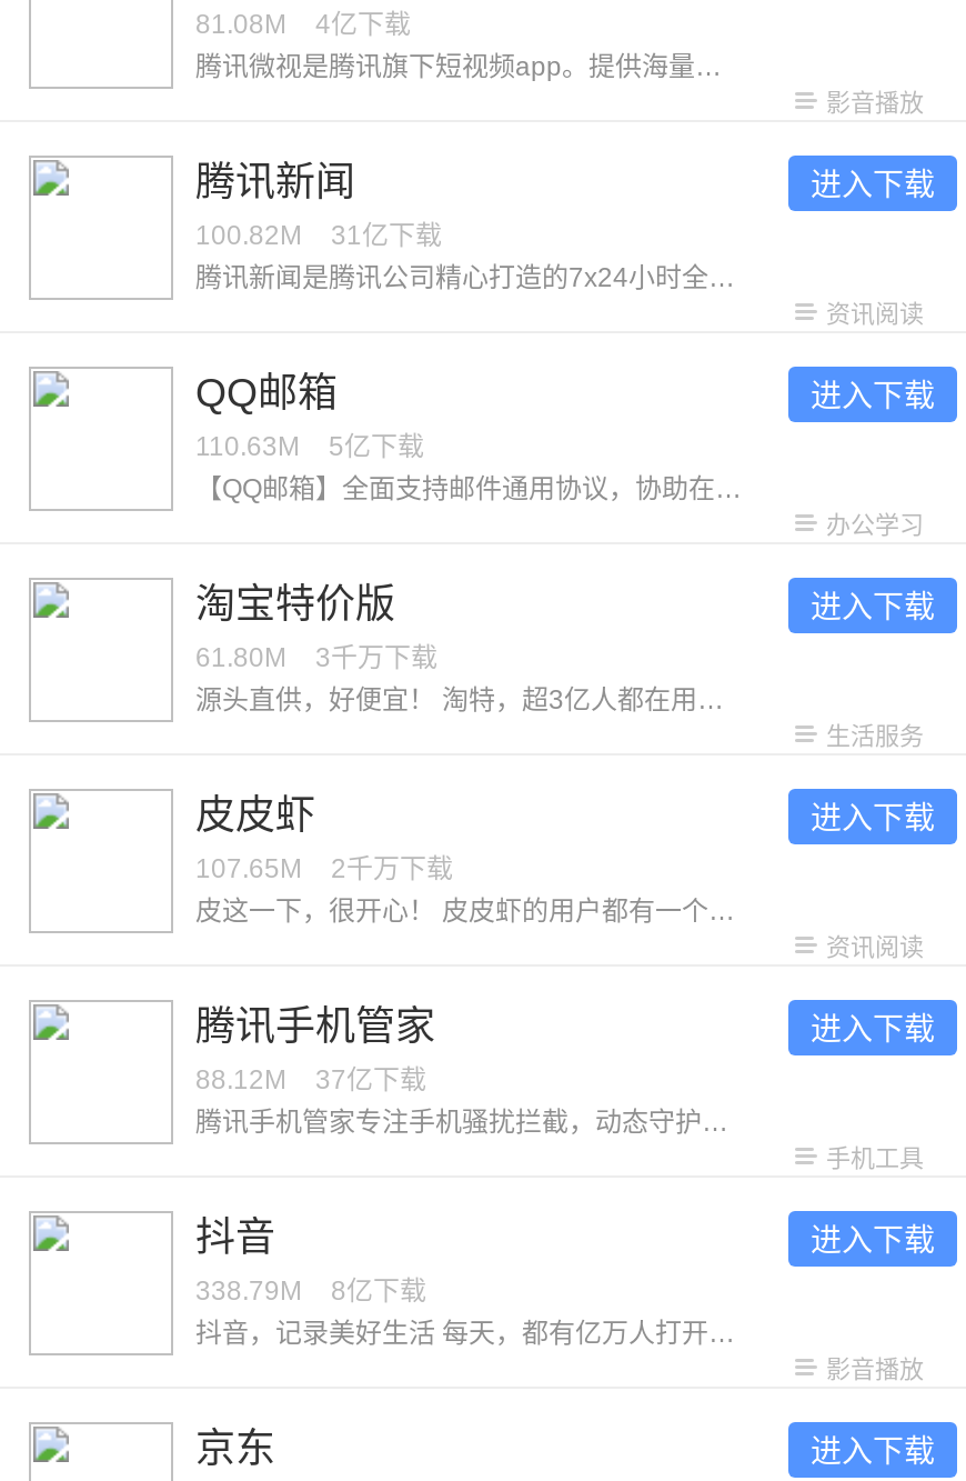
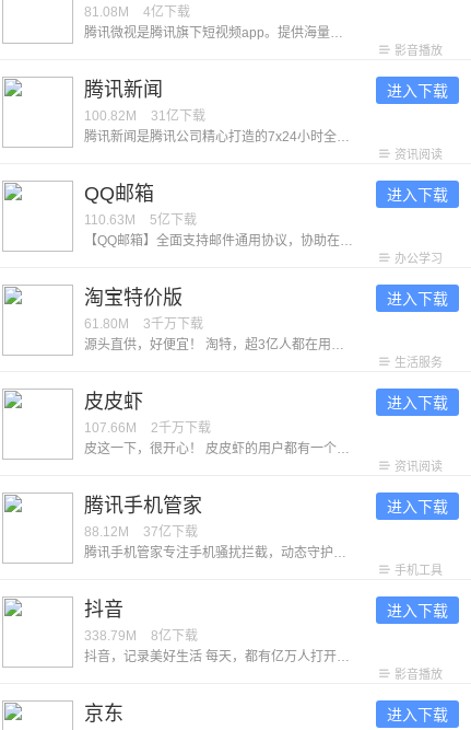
- 107.65M 2千万下载
+ 107.66M 2千万下载
